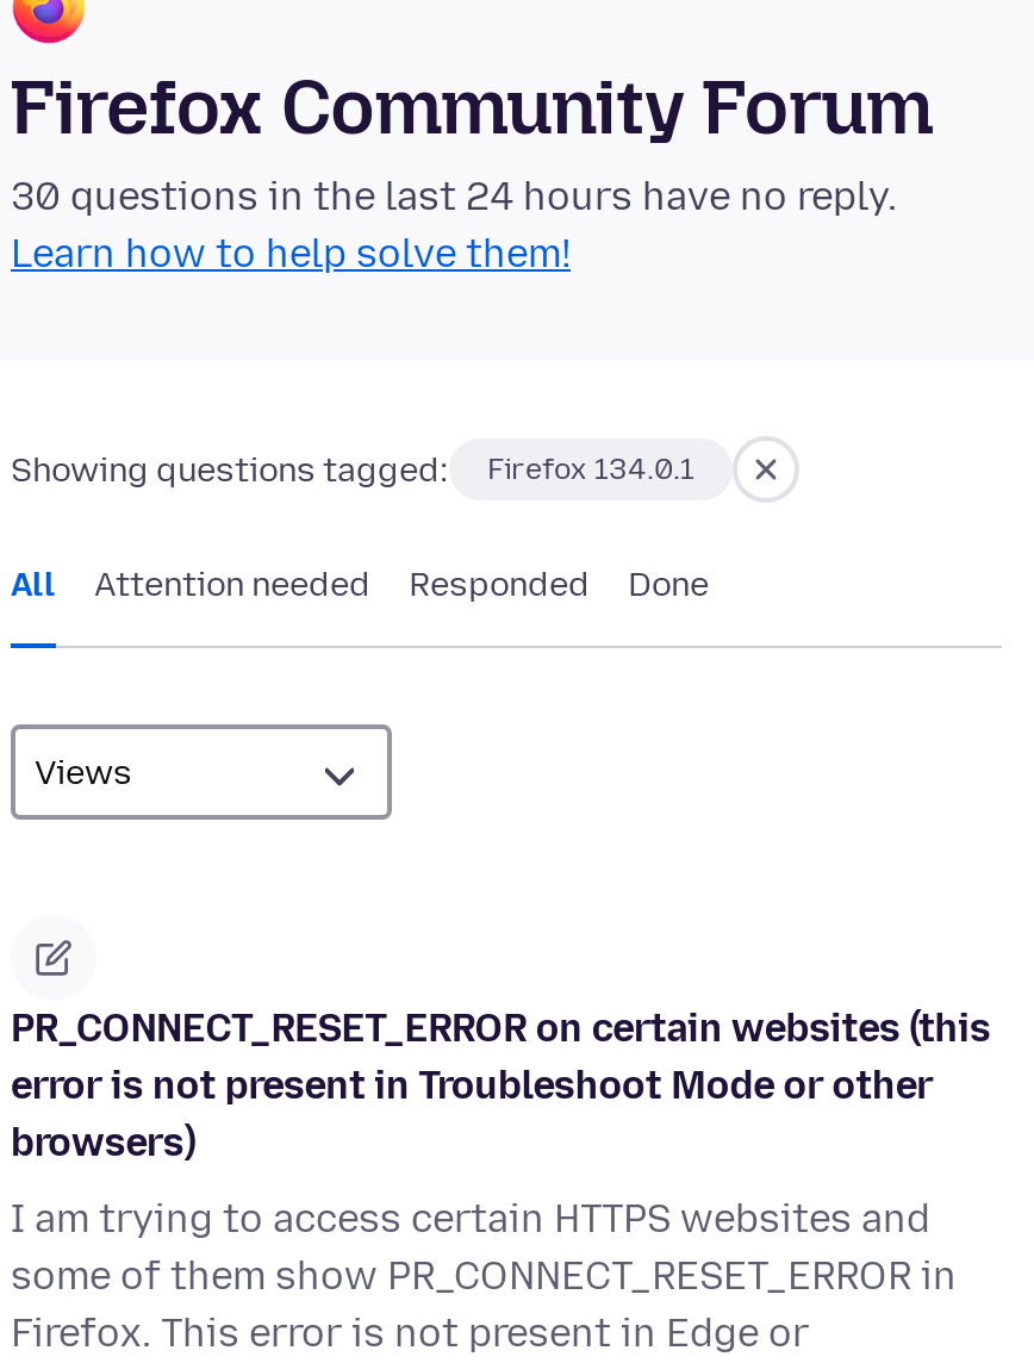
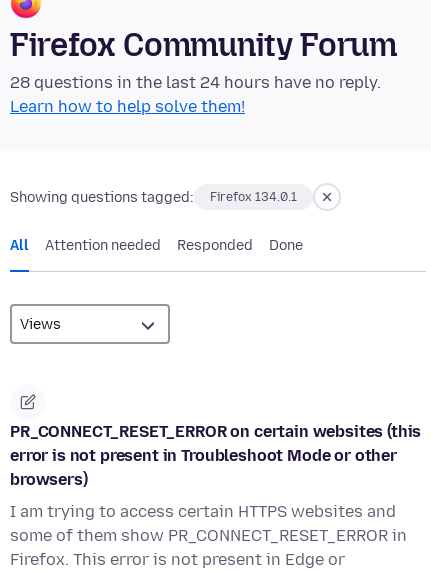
- 30 questions in the last 24 hours have no reply.
+ 28 questions in the last 24 hours have no reply.
